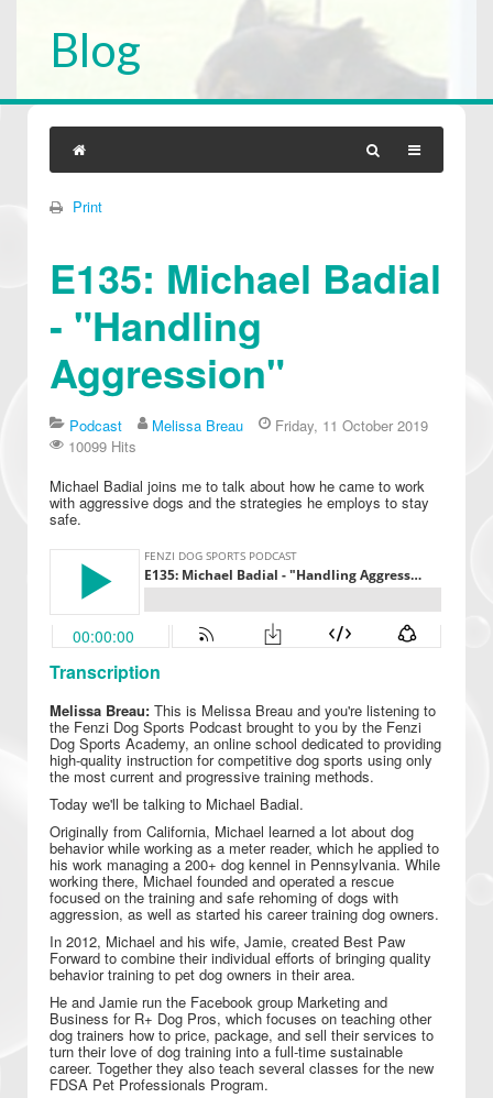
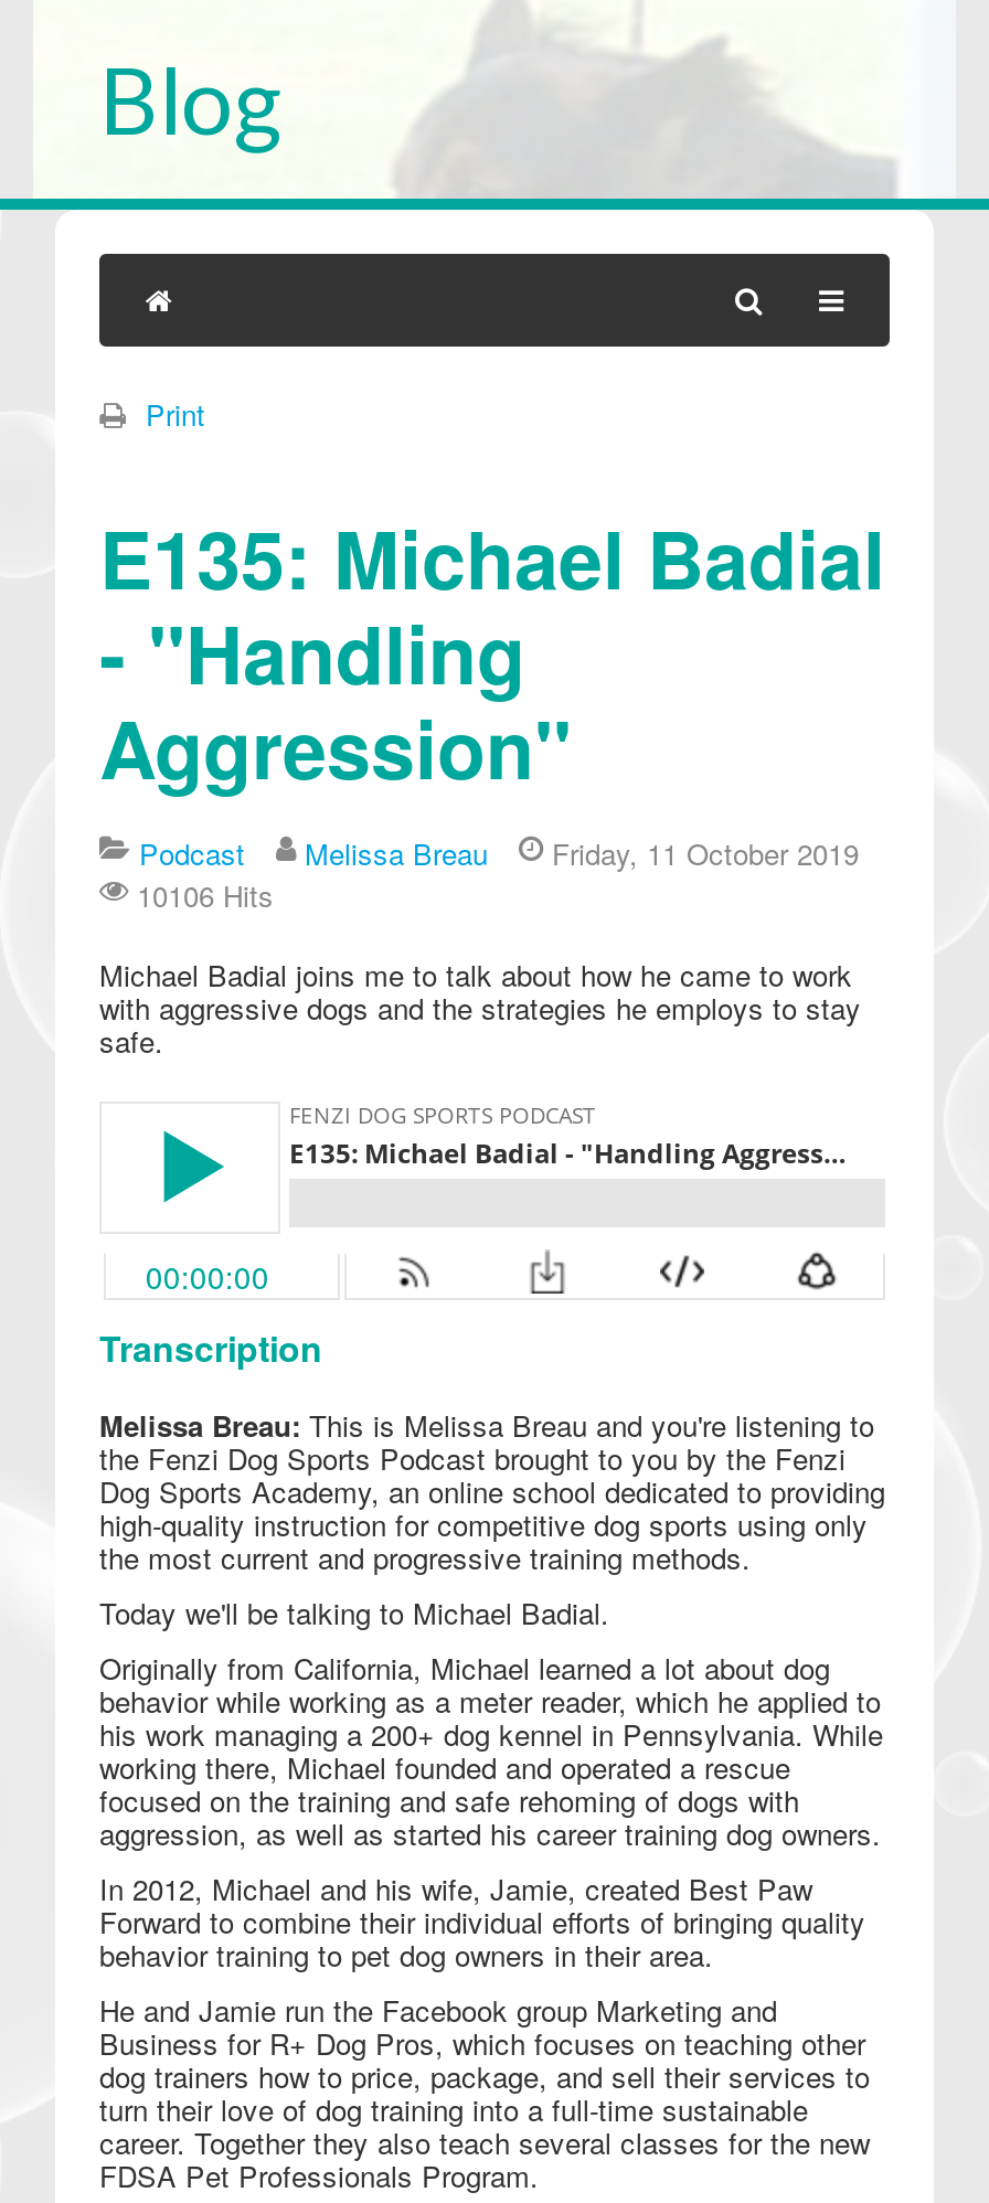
- 10099 Hits
+ 10106 Hits
